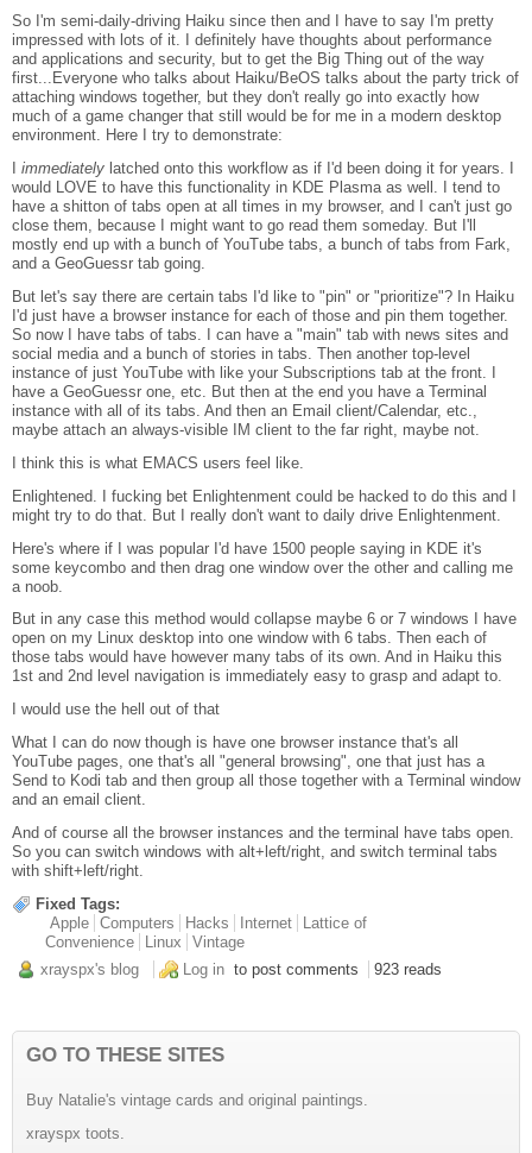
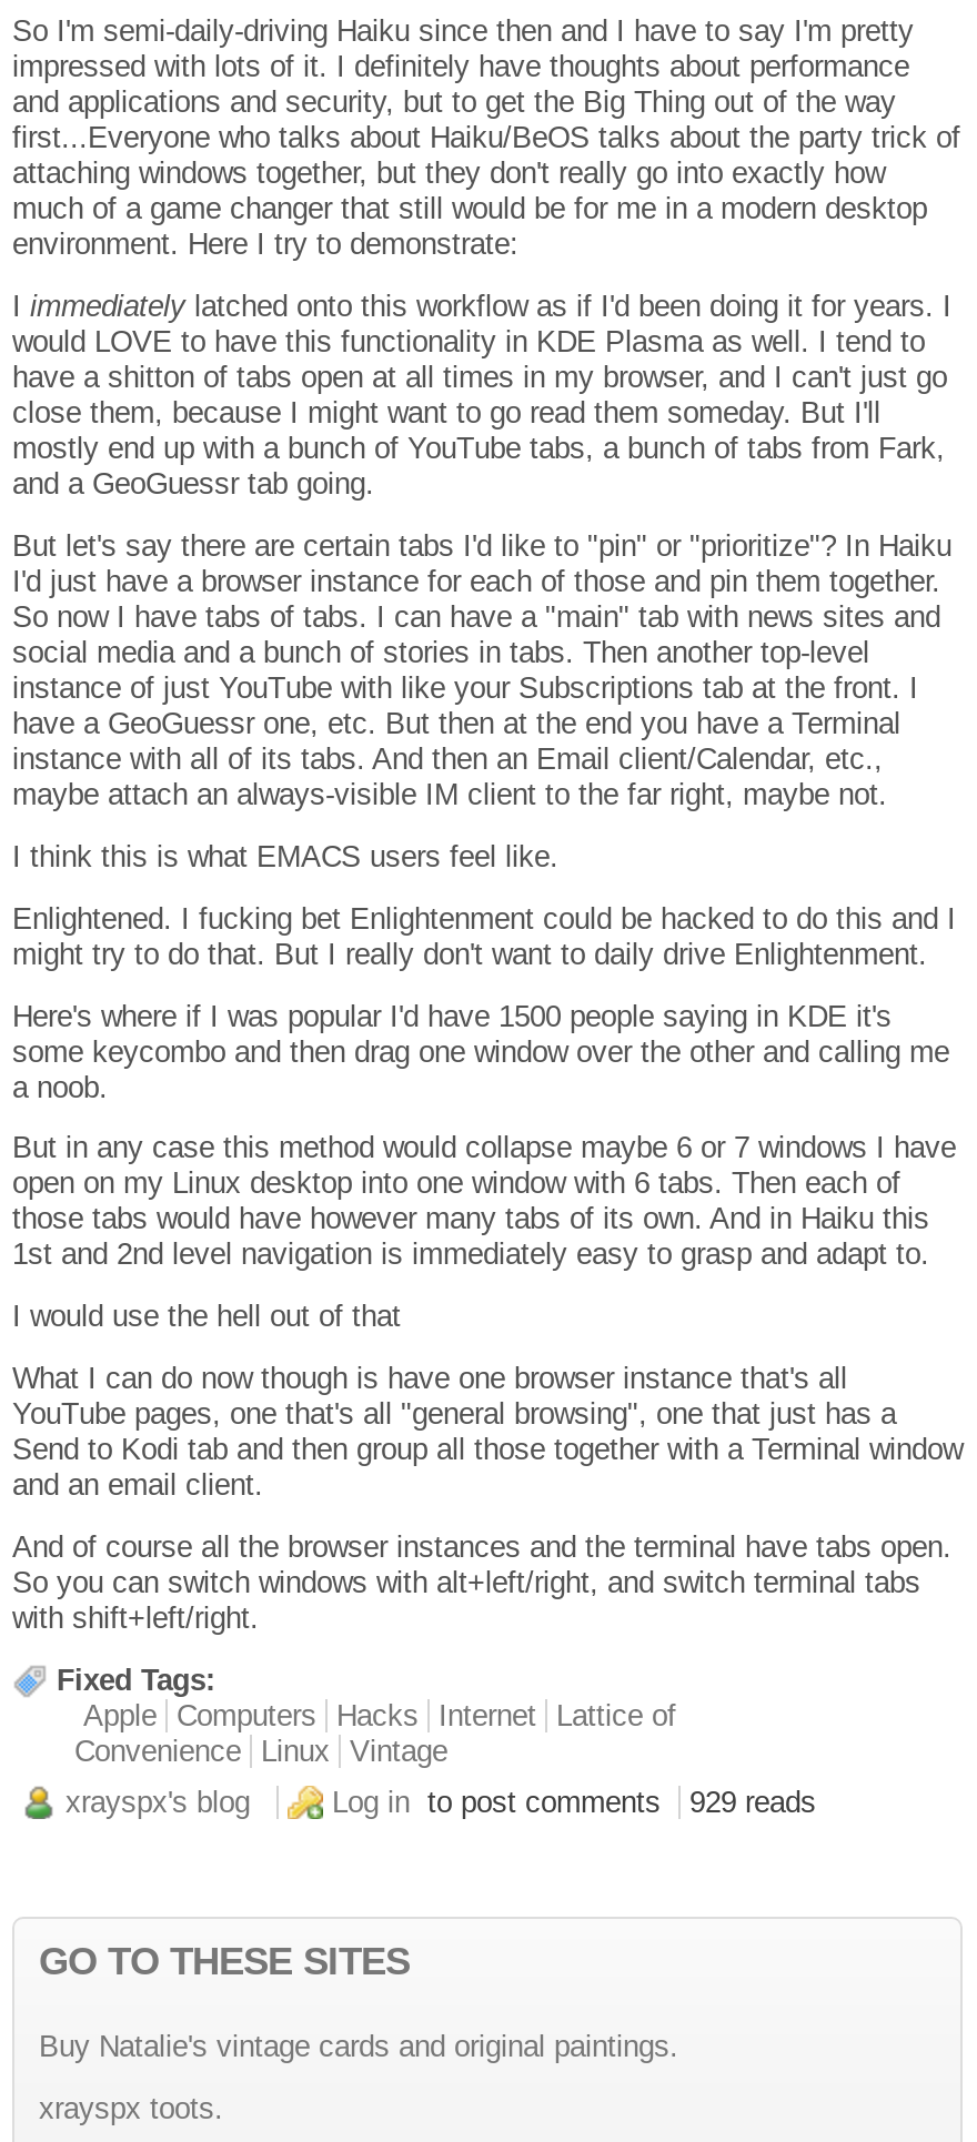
- Log in to post comments 923 reads
+ Log in to post comments 929 reads
